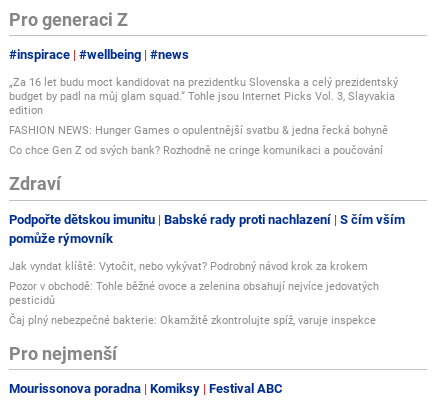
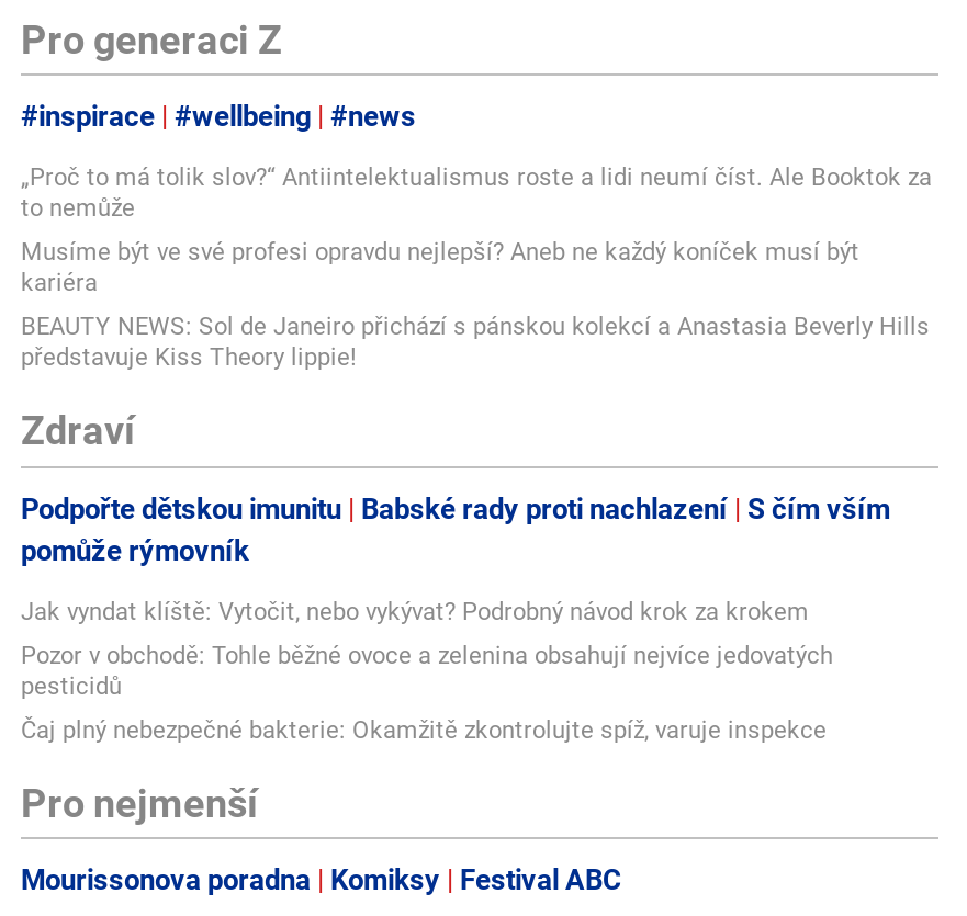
- „Za 16 let budu moct kandidovat na prezidentku Slovenska a celý prezidentský
- budget by padl na můj glam squad.“ Tohle jsou Internet Picks Vol. 3, Slayvakia
- edition
+ „Proč to má tolik slov?“ Antiintelektualismus roste a lidi neumí číst. Ale Booktok za
+ to nemůže

- FASHION NEWS: Hunger Games o opulentnější svatbu & jedna řecká bohyně
+ Musíme být ve své profesi opravdu nejlepší? Aneb ne každý koníček musí být
+ kariéra

- Co chce Gen Z od svých bank? Rozhodně ne cringe komunikaci a poučování
+ BEAUTY NEWS: Sol de Janeiro přichází s pánskou kolekcí a Anastasia Beverly Hills
+ představuje Kiss Theory lippie!
